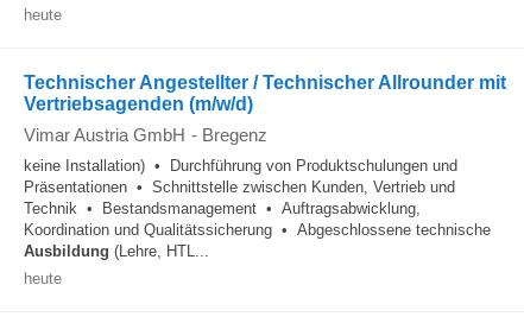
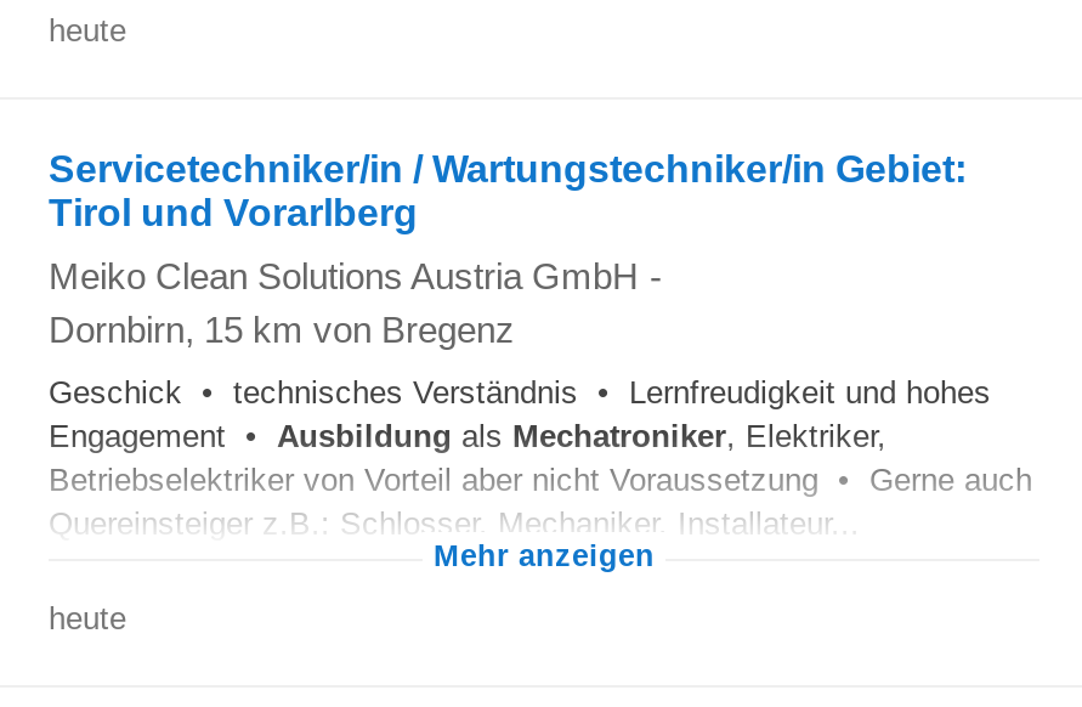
- Technischer Angestellter / Technischer Allrounder mit
- Vertriebsagenden (m/w/d)
+ Servicetechniker/in / Wartungstechniker/in Gebiet:
+ Tirol und Vorarlberg

- Vimar Austria GmbH - Bregenz
+ Meiko Clean Solutions Austria GmbH -
+ Dornbirn, 15 km von Bregenz

- keine Installation) • Durchführung von Produktschulungen und
- Präsentationen • Schnittstelle zwischen Kunden, Vertrieb und
- Technik • Bestandsmanagement • Auftragsabwicklung,
- Koordination und Qualitätssicherung • Abgeschlossene technische
- Ausbildung (Lehre, HTL...
+ Geschick • technisches Verständnis • Lernfreudigkeit und hohes
+ Engagement • Ausbildung als Mechatroniker, Elektriker,
+ Betriebselektriker von Vorteil aber nicht Voraussetzung • Gerne auch
+ Quereinsteiger z.B.: Schlosser, Mechaniker, Installateur...
+ Mehr anzeigen
